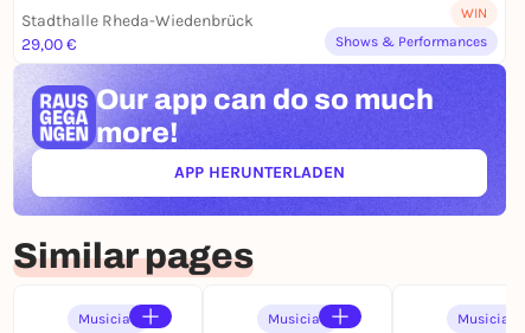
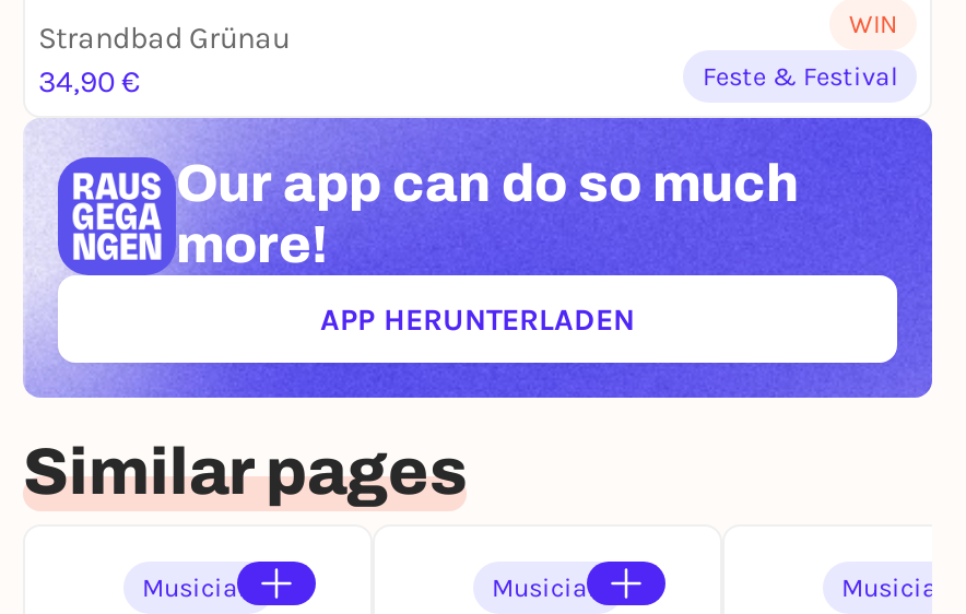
- Stadthalle Rheda-Wiedenbrück
- 29,00 €
+ Strandbad Grünau
+ 34,90 €

- Shows & Performances
+ Feste & Festival
